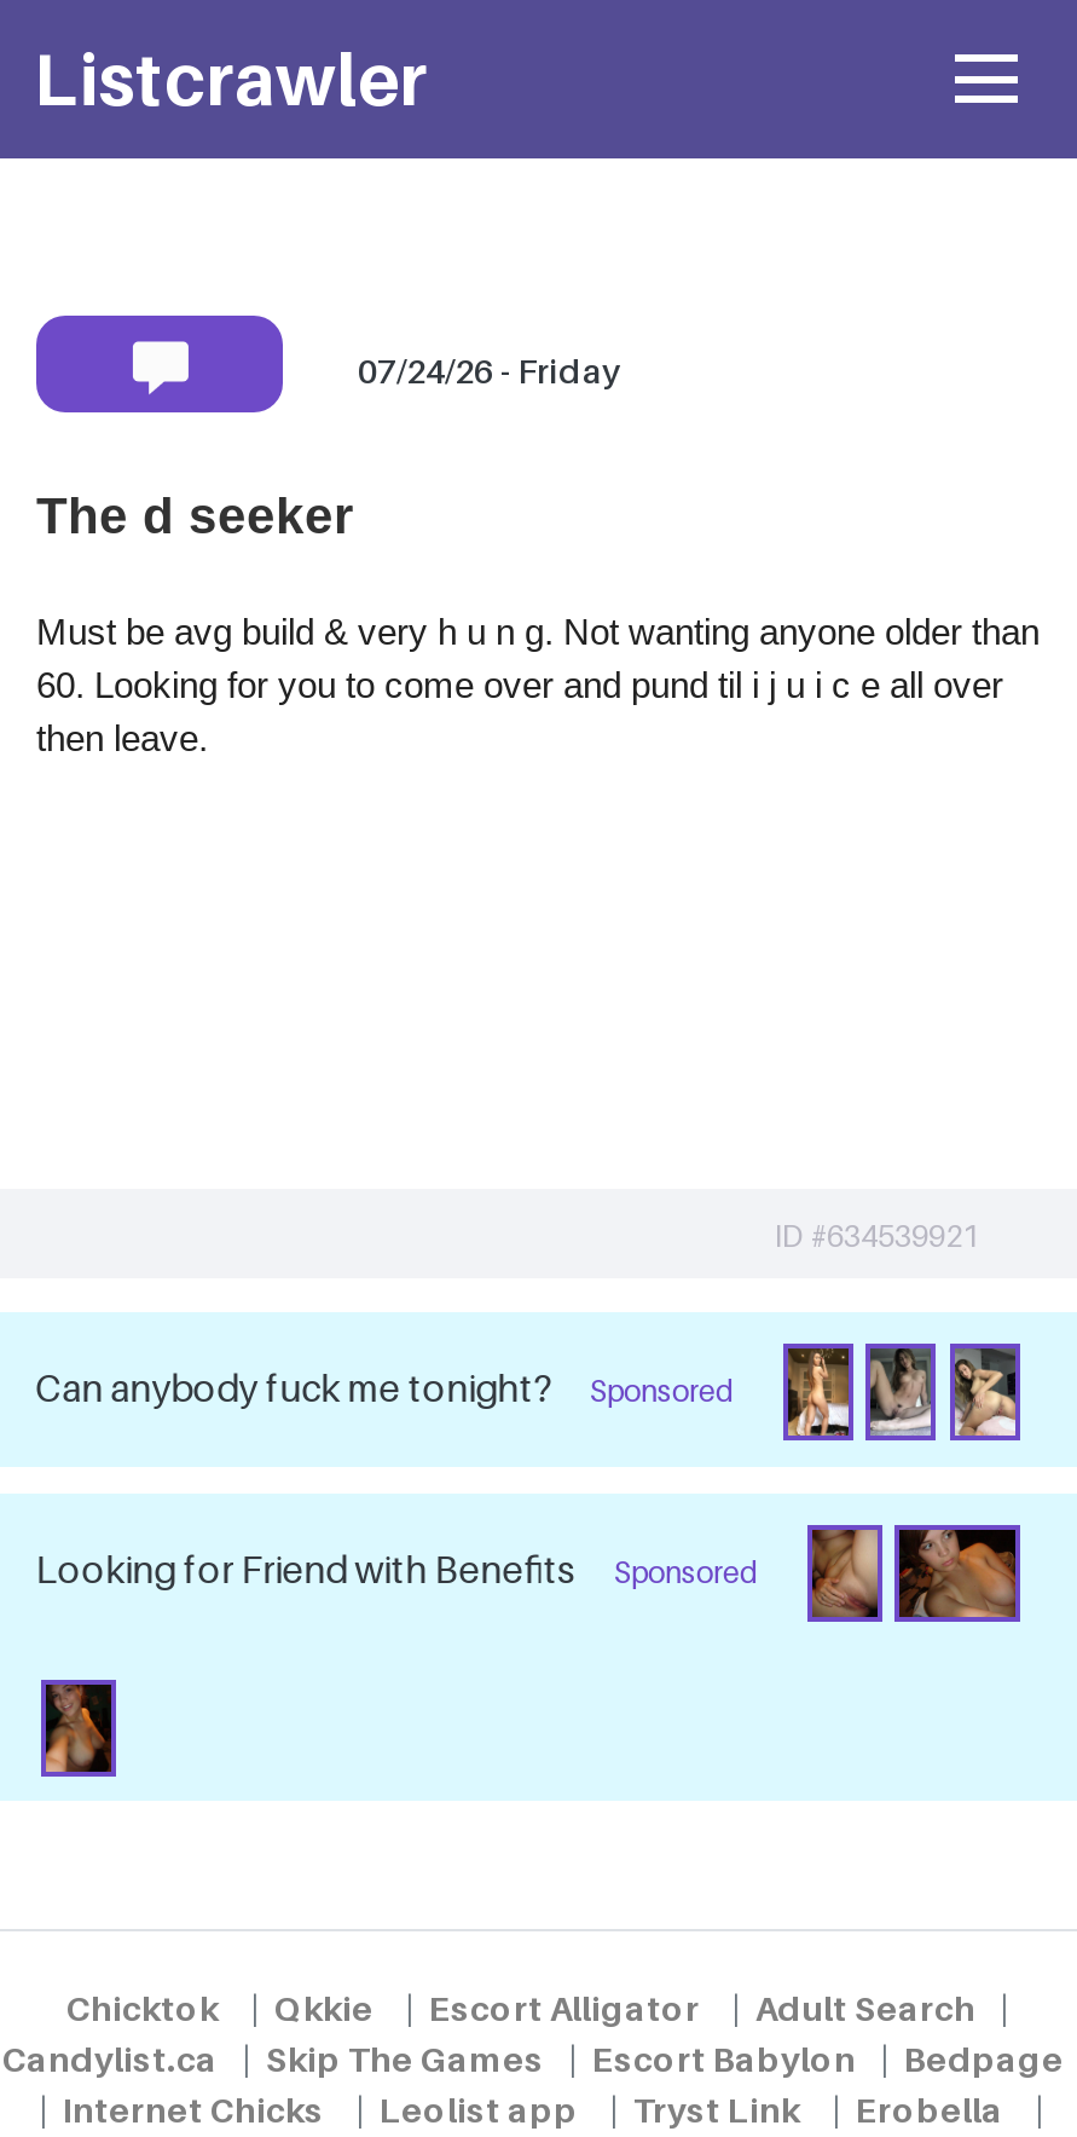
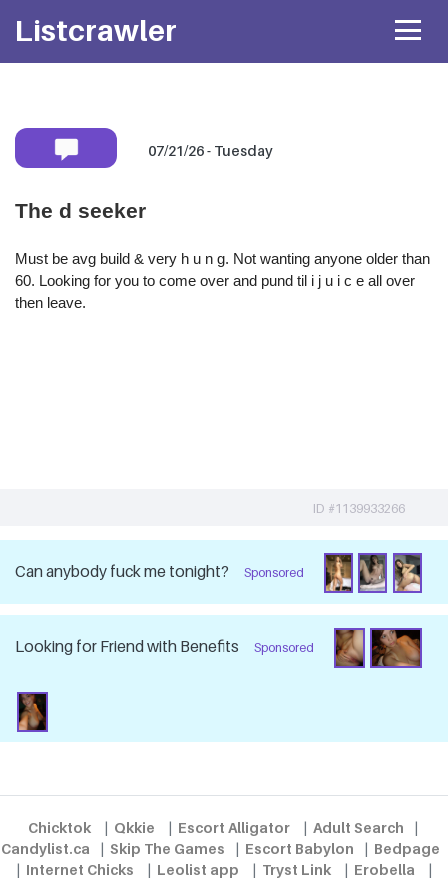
- 07/24/26 - Friday
+ 07/21/26 - Tuesday

- ID #634539921
+ ID #1139933266
